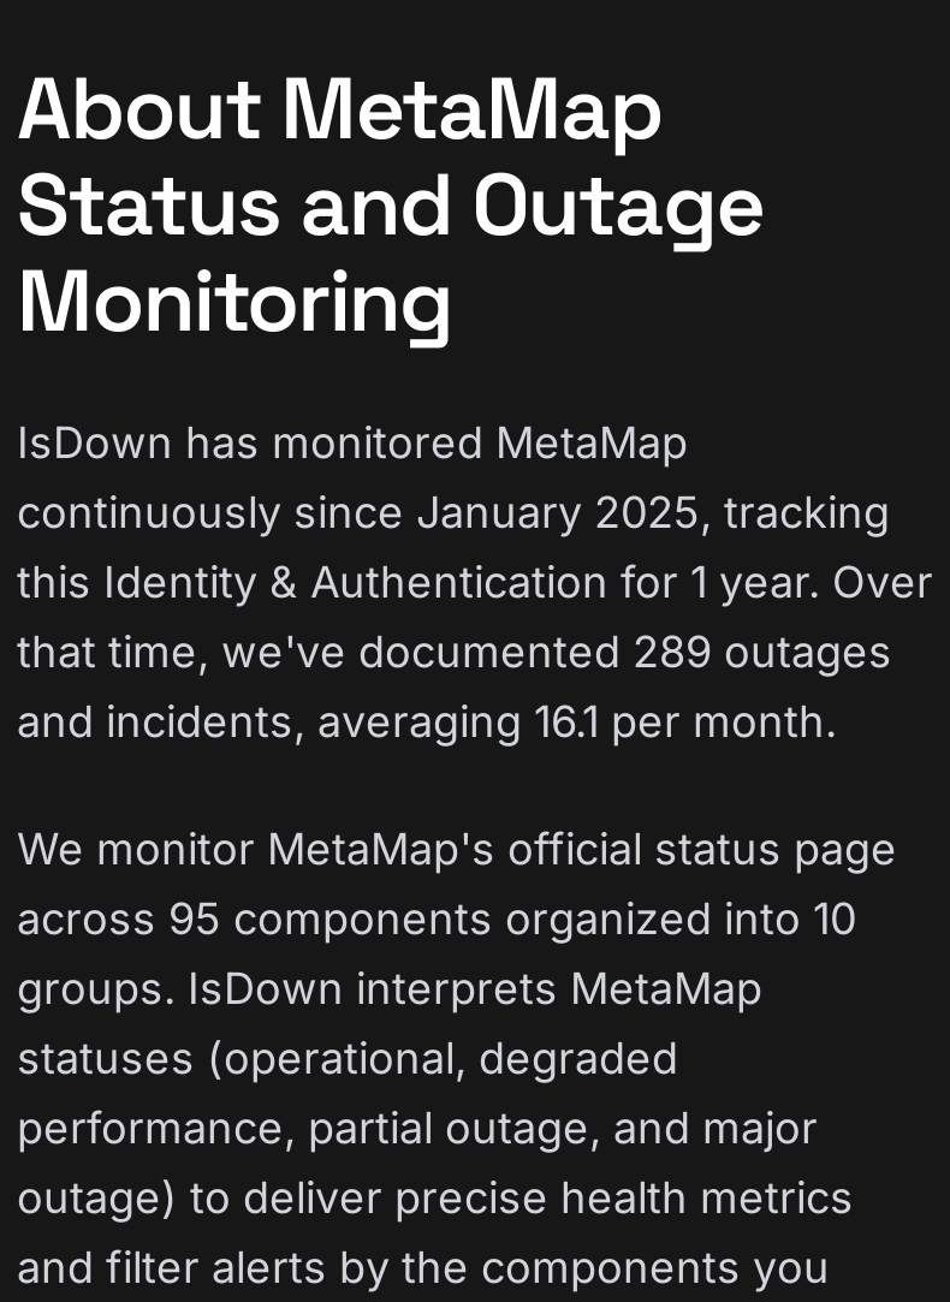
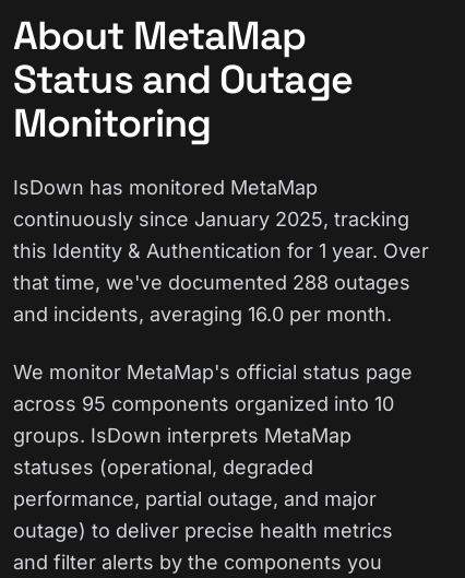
- that time, we've documented 289 outages
+ that time, we've documented 288 outages

- and incidents, averaging 16.1 per month.
+ and incidents, averaging 16.0 per month.
